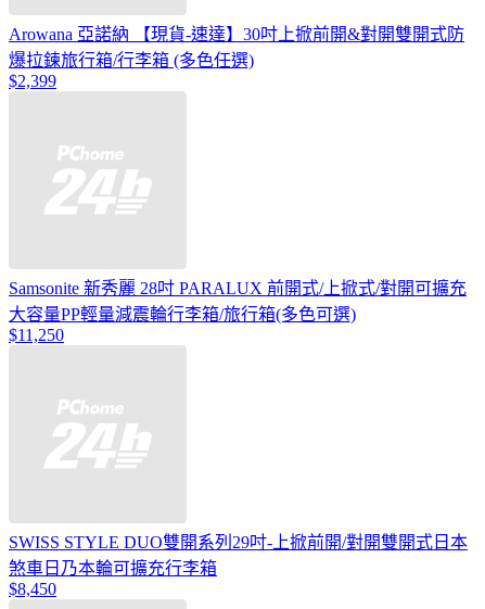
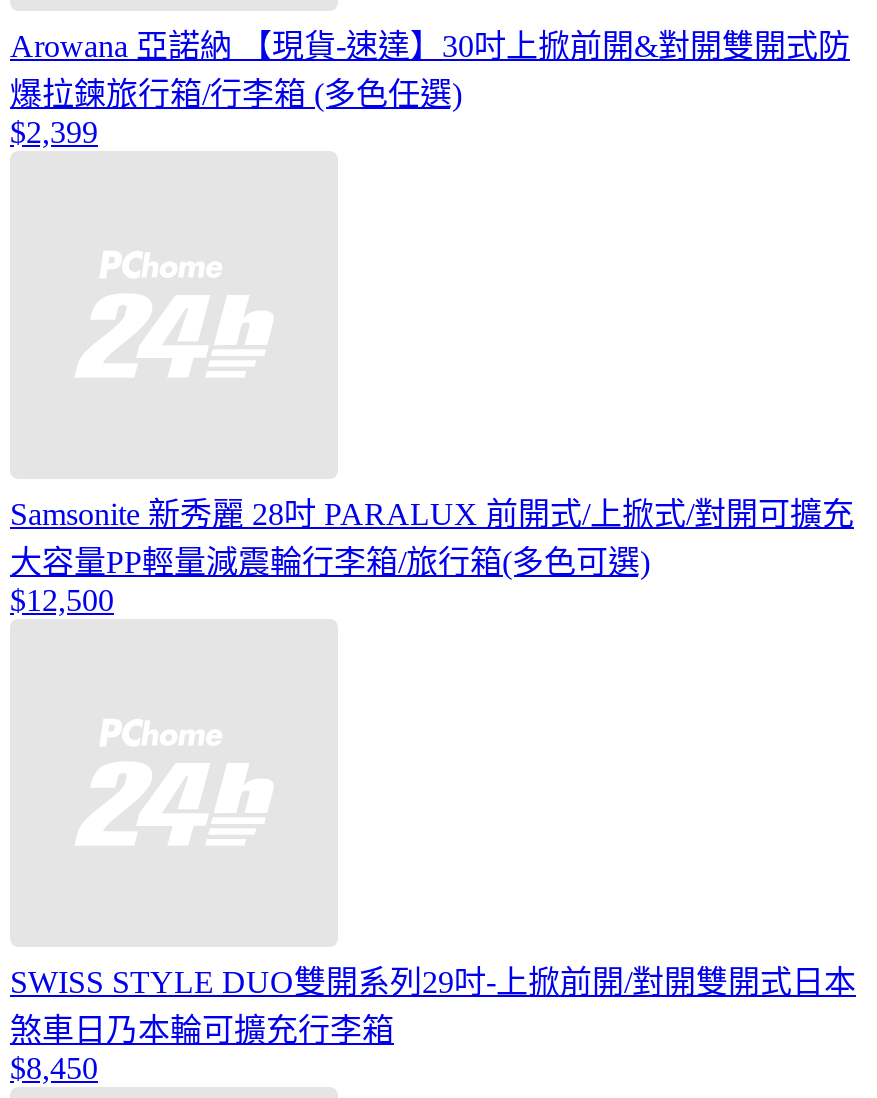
- $11,250
+ $12,500
